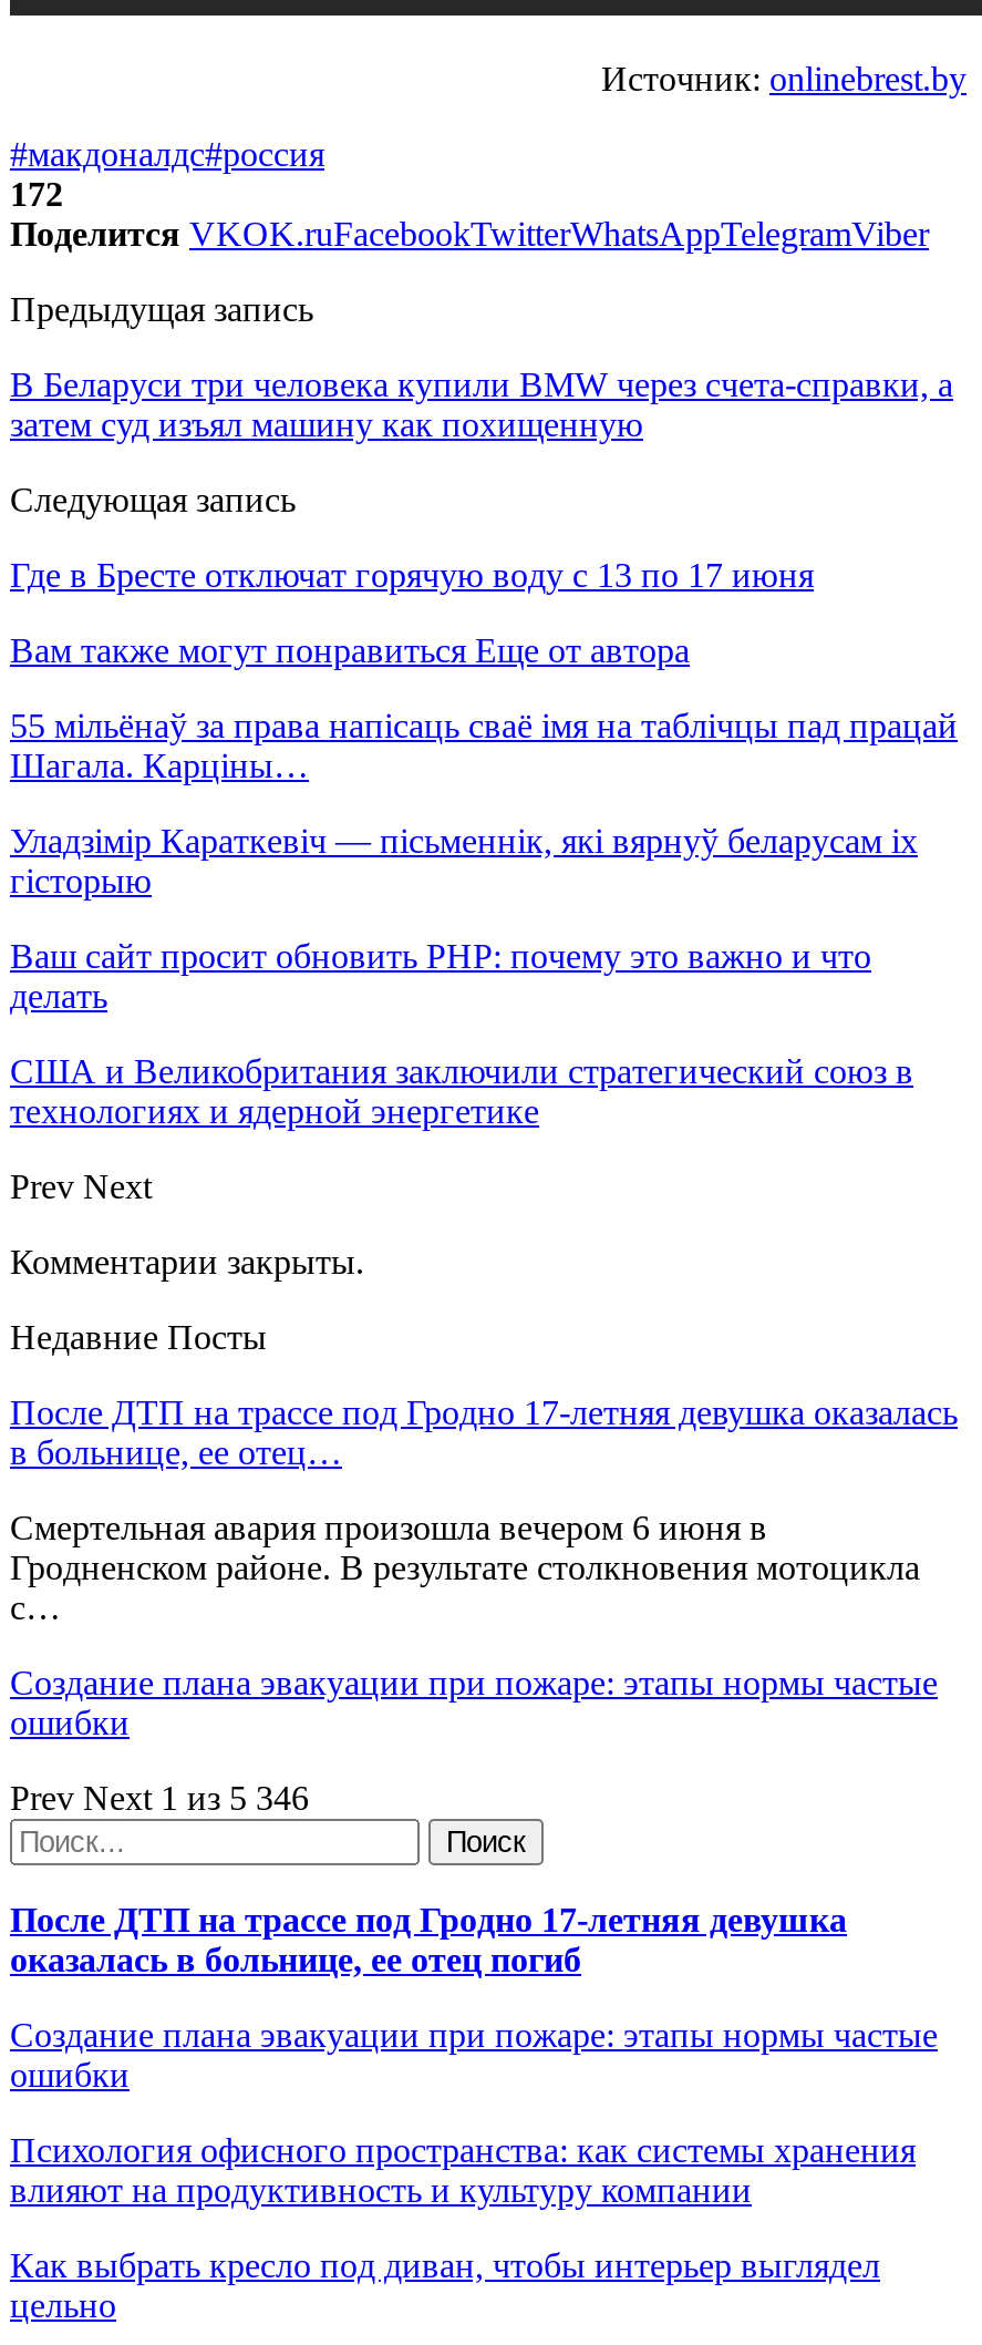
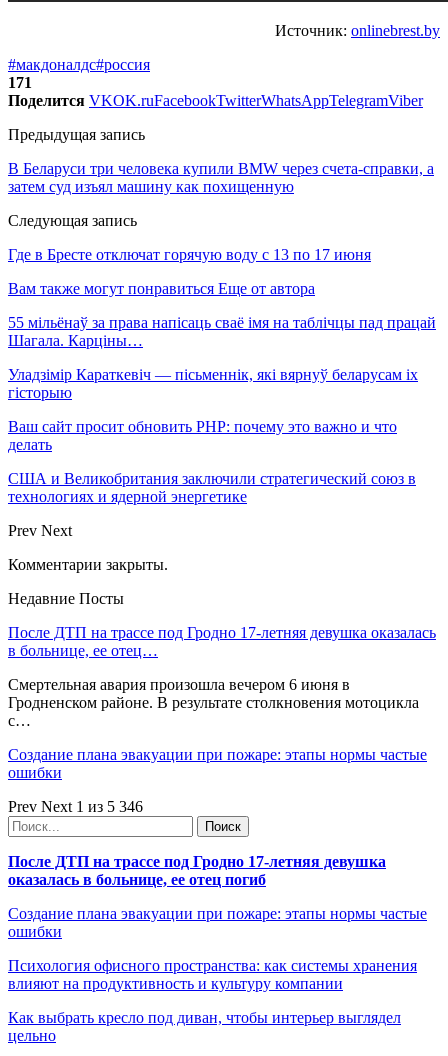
- 172
+ 171
